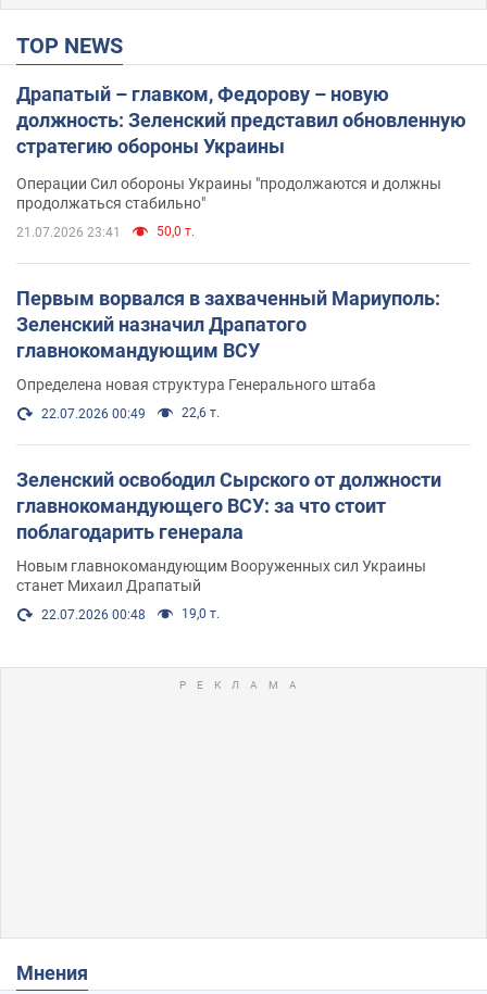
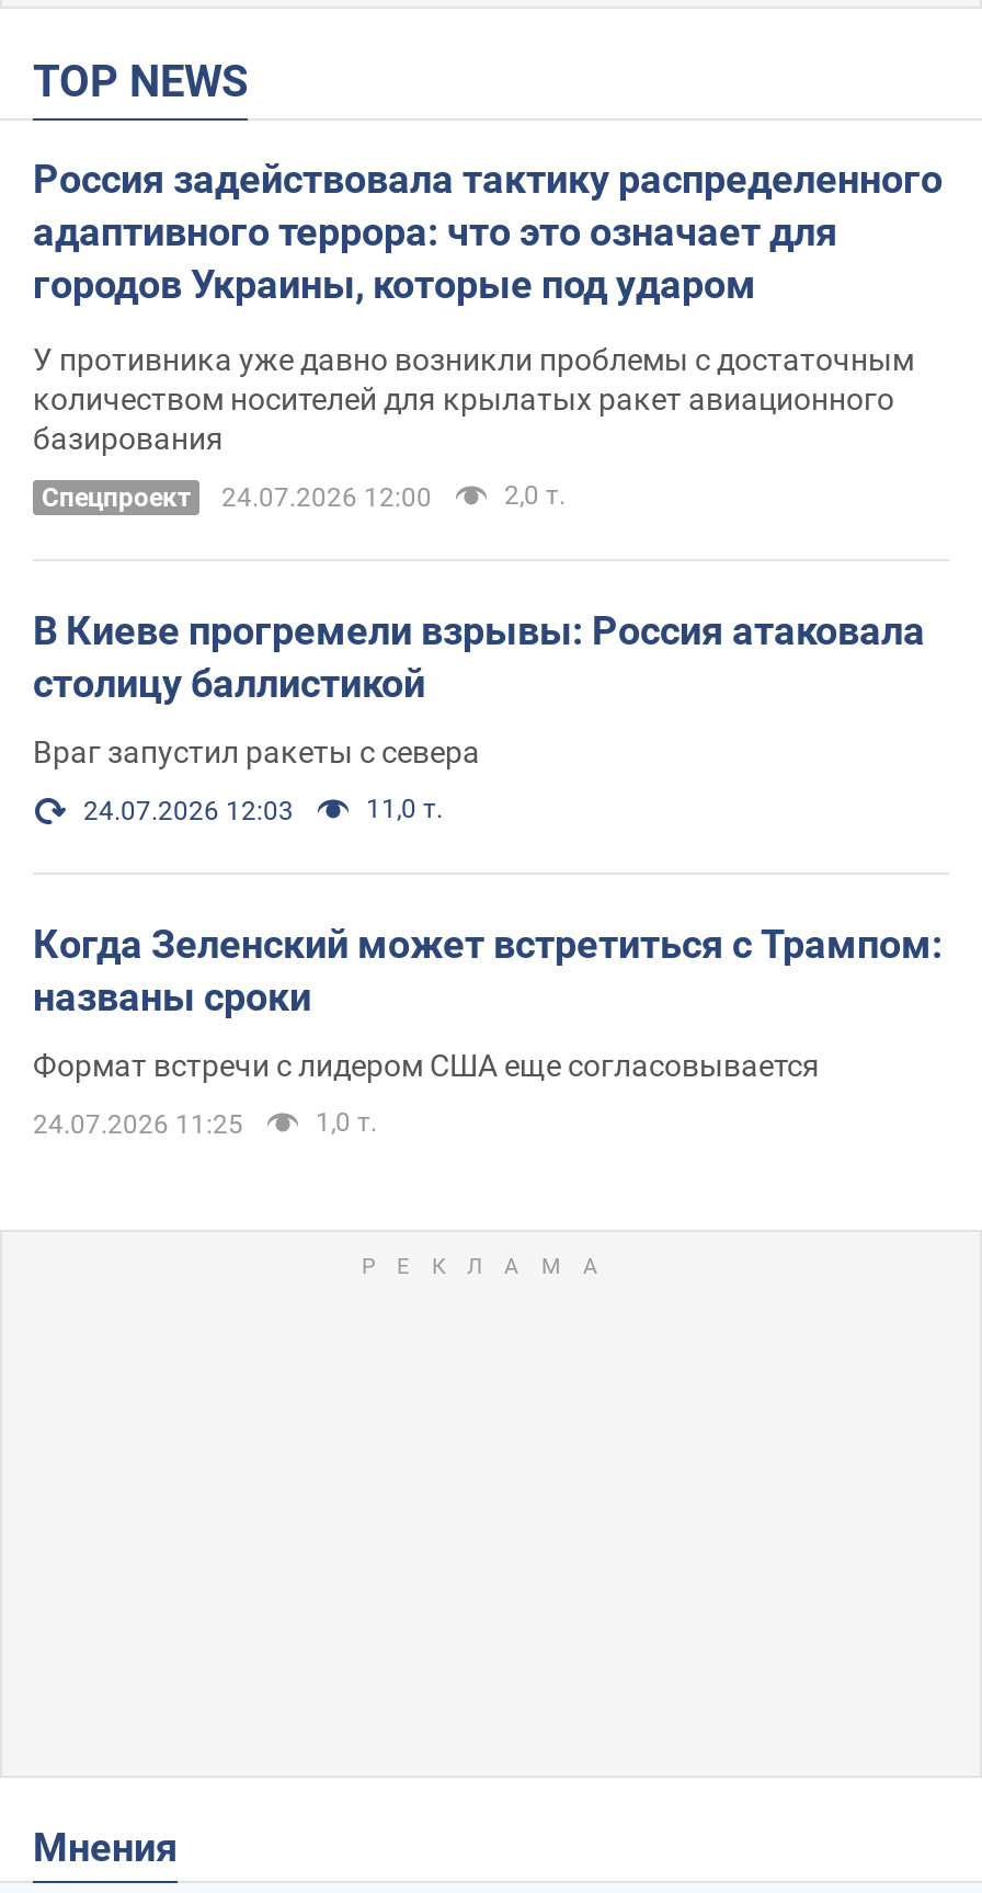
- Драпатый – главком, Федорову – новую
- должность: Зеленский представил обновленную
- стратегию обороны Украины
+ Россия задействовала тактику распределенного
+ адаптивного террора: что это означает для
+ городов Украины, которые под ударом

- Операции Сил обороны Украины "продолжаются и должны
- продолжаться стабильно"
+ У противника уже давно возникли проблемы с достаточным
+ количеством носителей для крылатых ракет авиационного
+ базирования

- 21.07.2026 23:41
- 50,0 т.
+ Спецпроект
+ 24.07.2026 12:00
+ 2,0 т.

- Первым ворвался в захваченный Мариуполь:
- Зеленский назначил Драпатого
- главнокомандующим ВСУ
+ В Киеве прогремели взрывы: Россия атаковала
+ столицу баллистикой

- Определена новая структура Генерального штаба
+ Враг запустил ракеты с севера

- 22.07.2026 00:49
- 22,6 т.
+ 24.07.2026 12:03
+ 11,0 т.

- Зеленский освободил Сырского от должности
- главнокомандующего ВСУ: за что стоит
- поблагодарить генерала
+ Когда Зеленский может встретиться с Трампом:
+ названы сроки

- Новым главнокомандующим Вооруженных сил Украины
- станет Михаил Драпатый
+ Формат встречи с лидером США еще согласовывается

- 22.07.2026 00:48
- 19,0 т.
+ 24.07.2026 11:25
+ 1,0 т.
